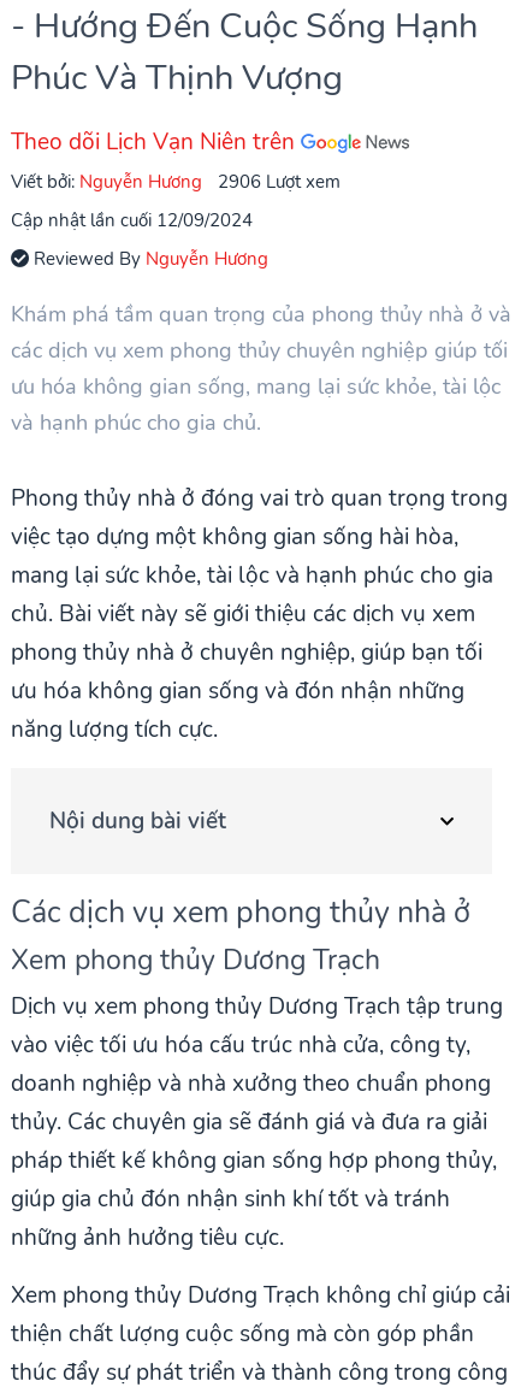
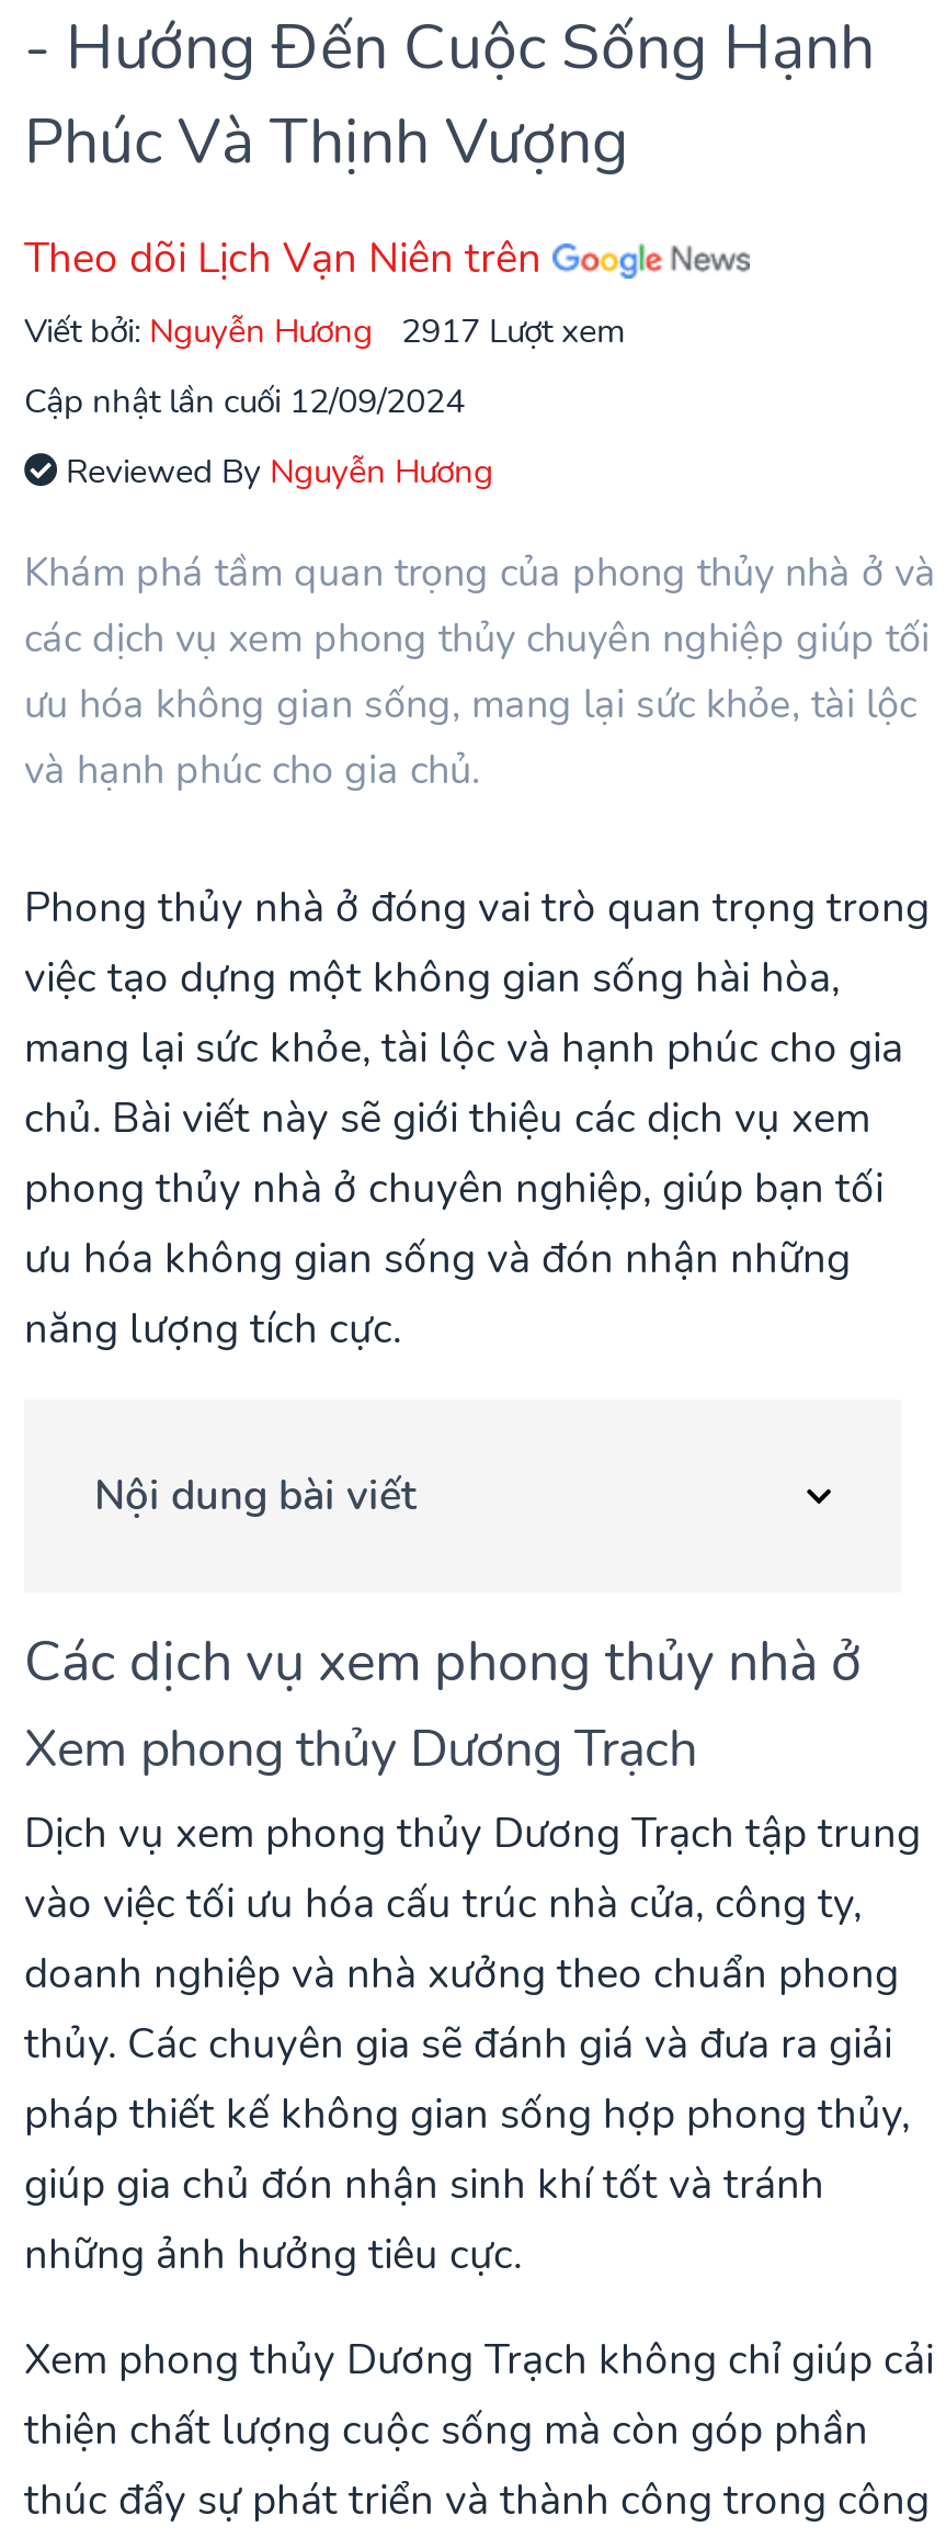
- Viết bởi: Nguyễn Hương 2906 Lượt xem
+ Viết bởi: Nguyễn Hương 2917 Lượt xem
